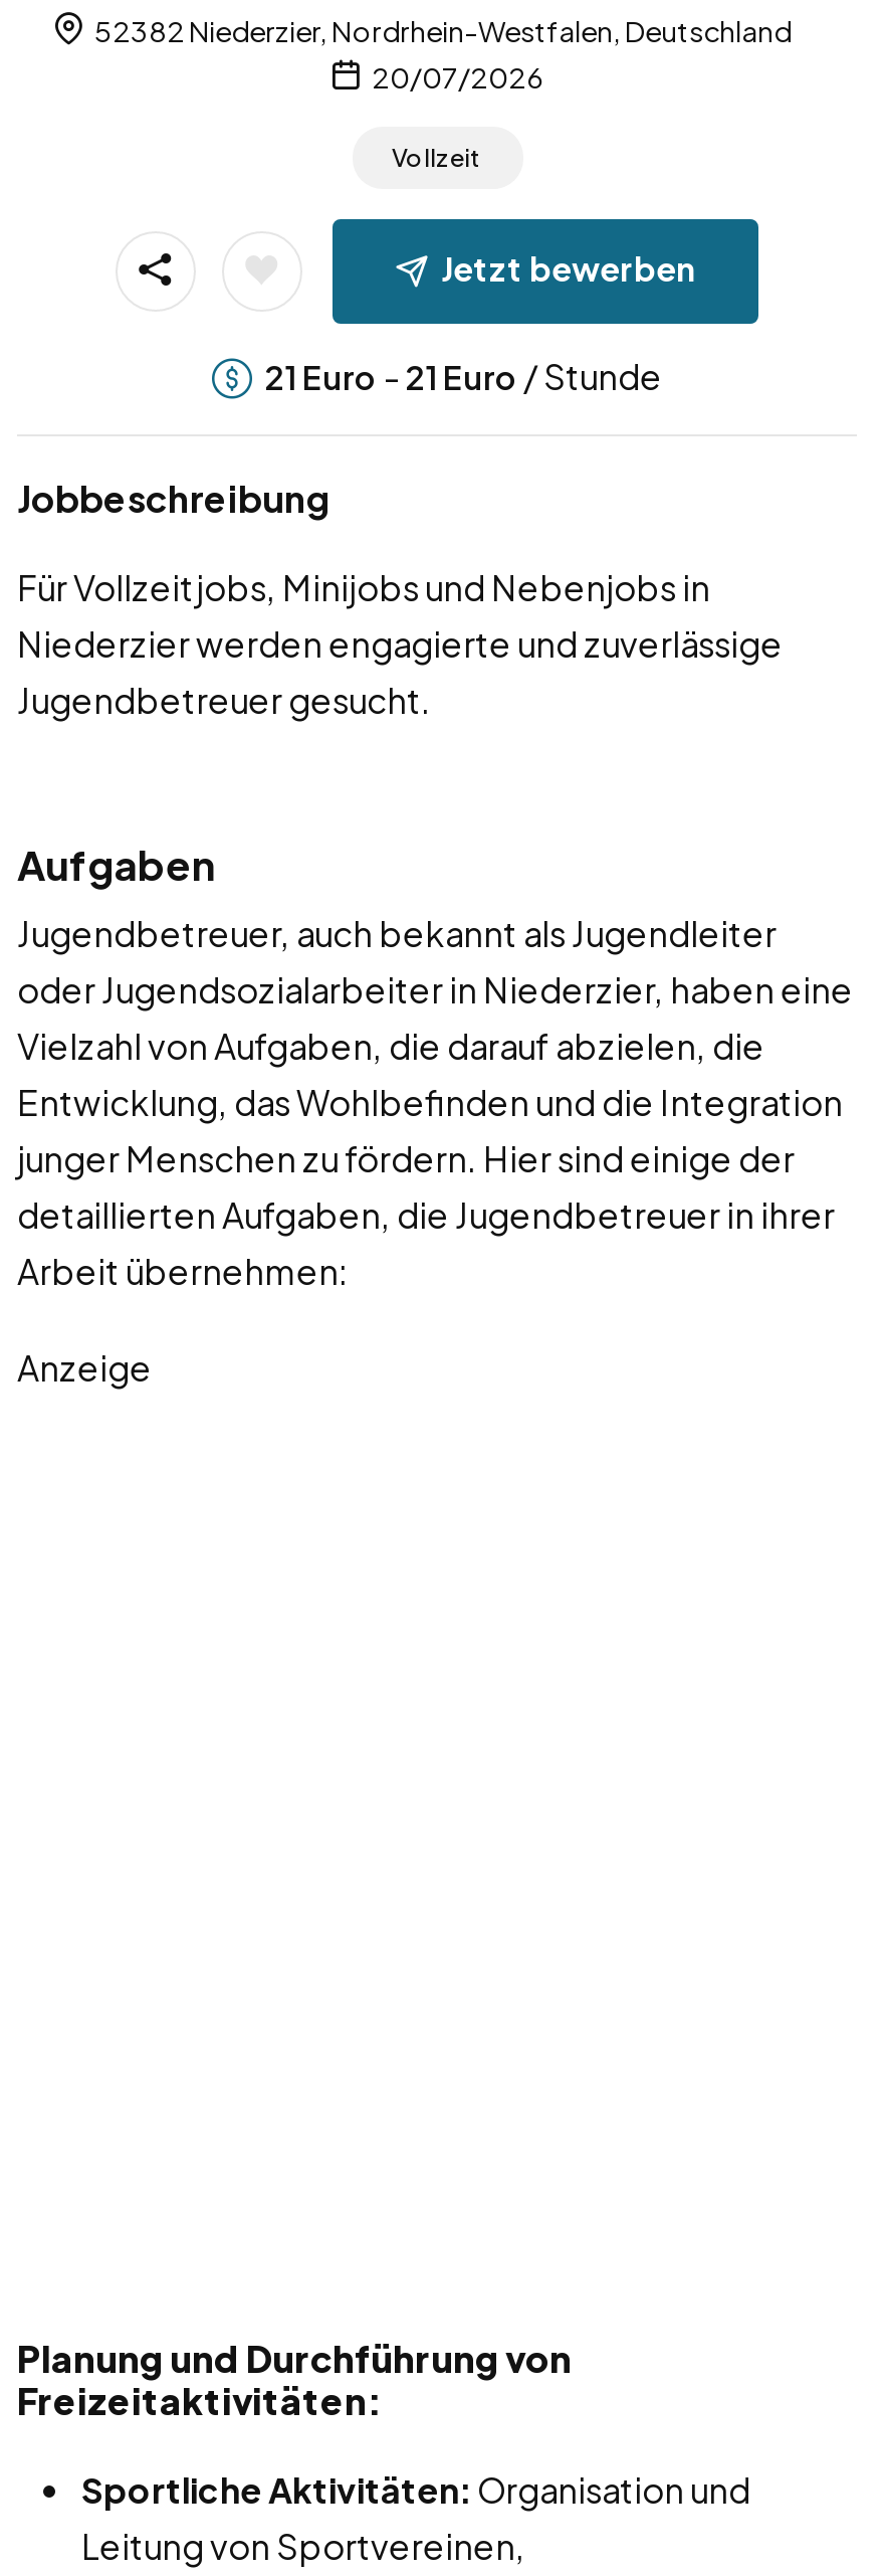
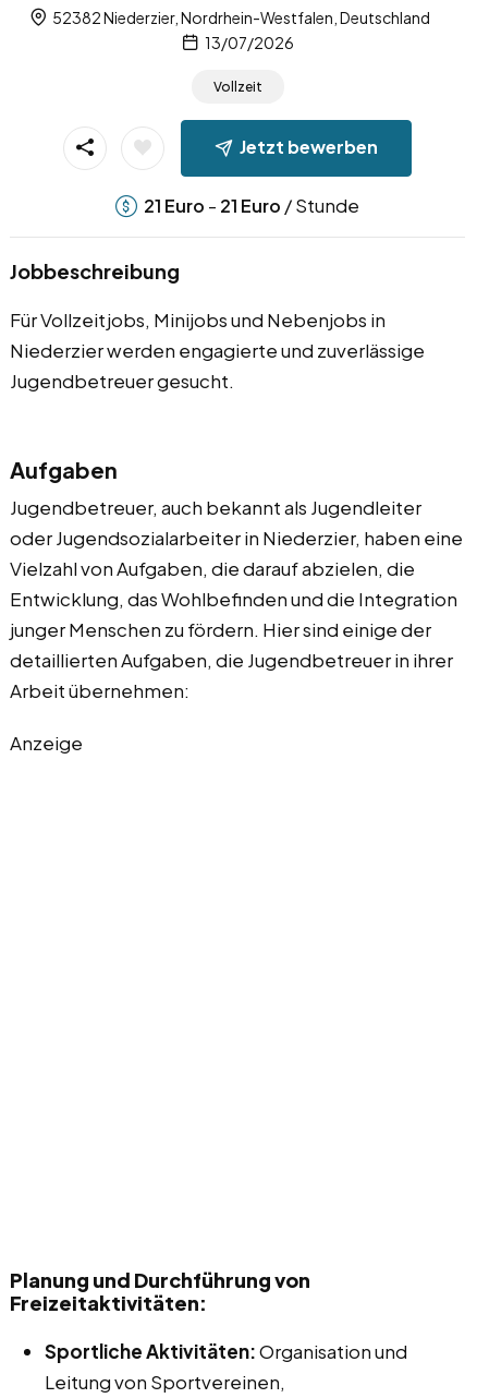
- 20/07/2026
+ 13/07/2026
